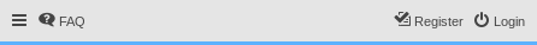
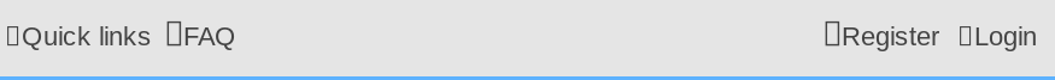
+ Quick links
